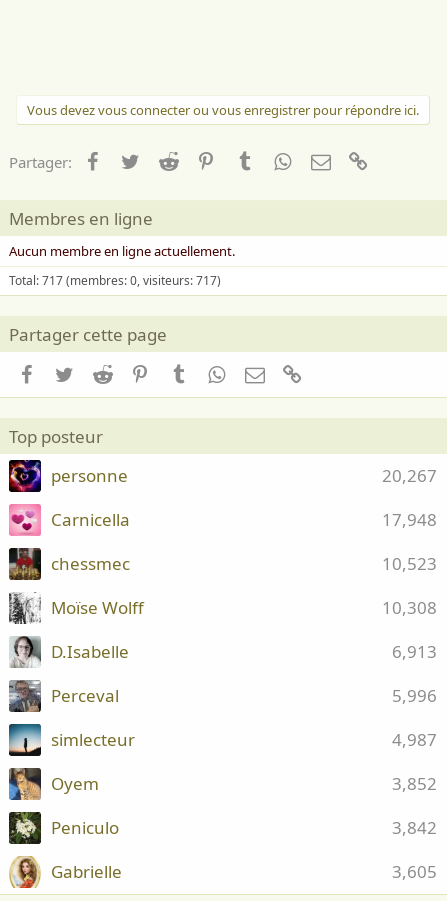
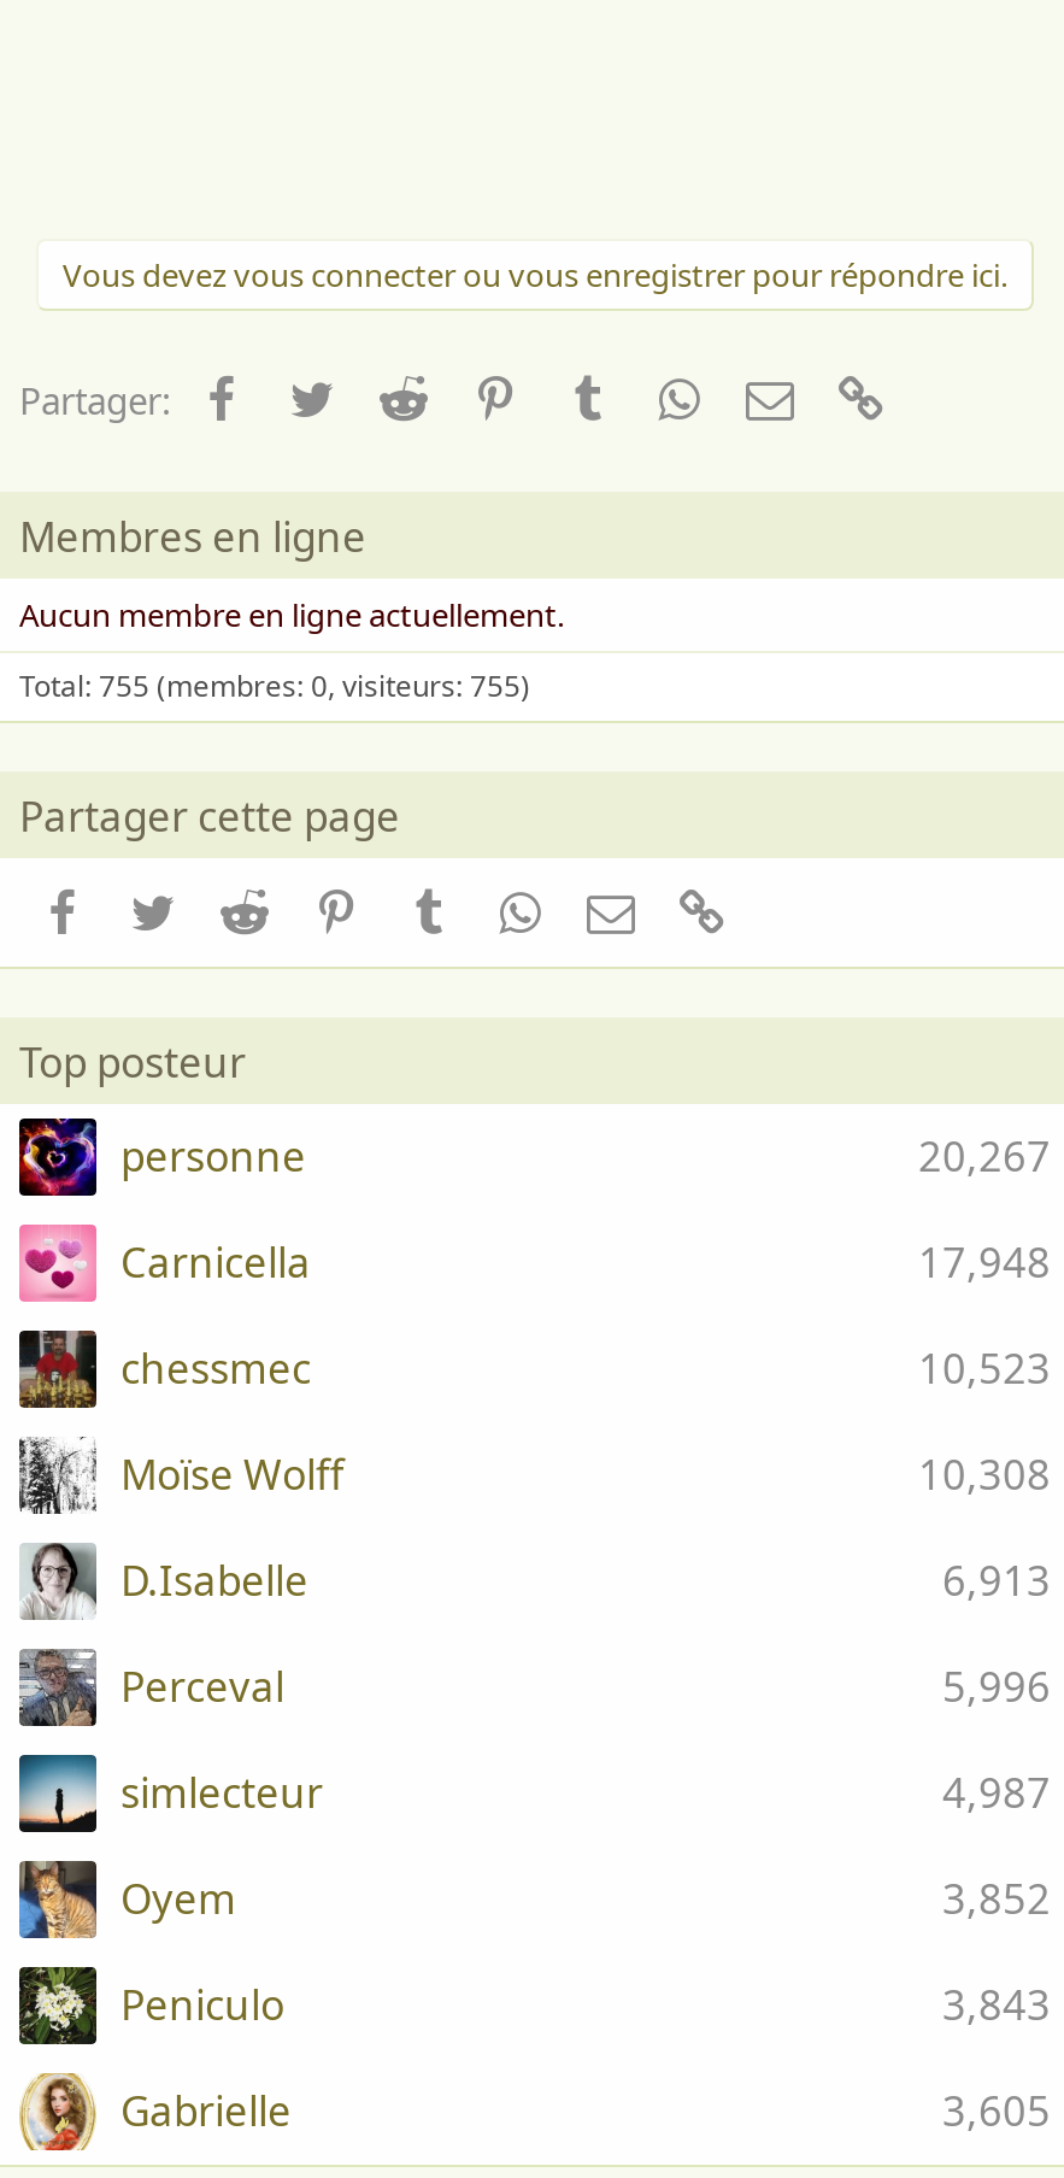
- Total: 717 (membres: 0, visiteurs: 717)
+ Total: 755 (membres: 0, visiteurs: 755)

- 3,842
+ 3,843
